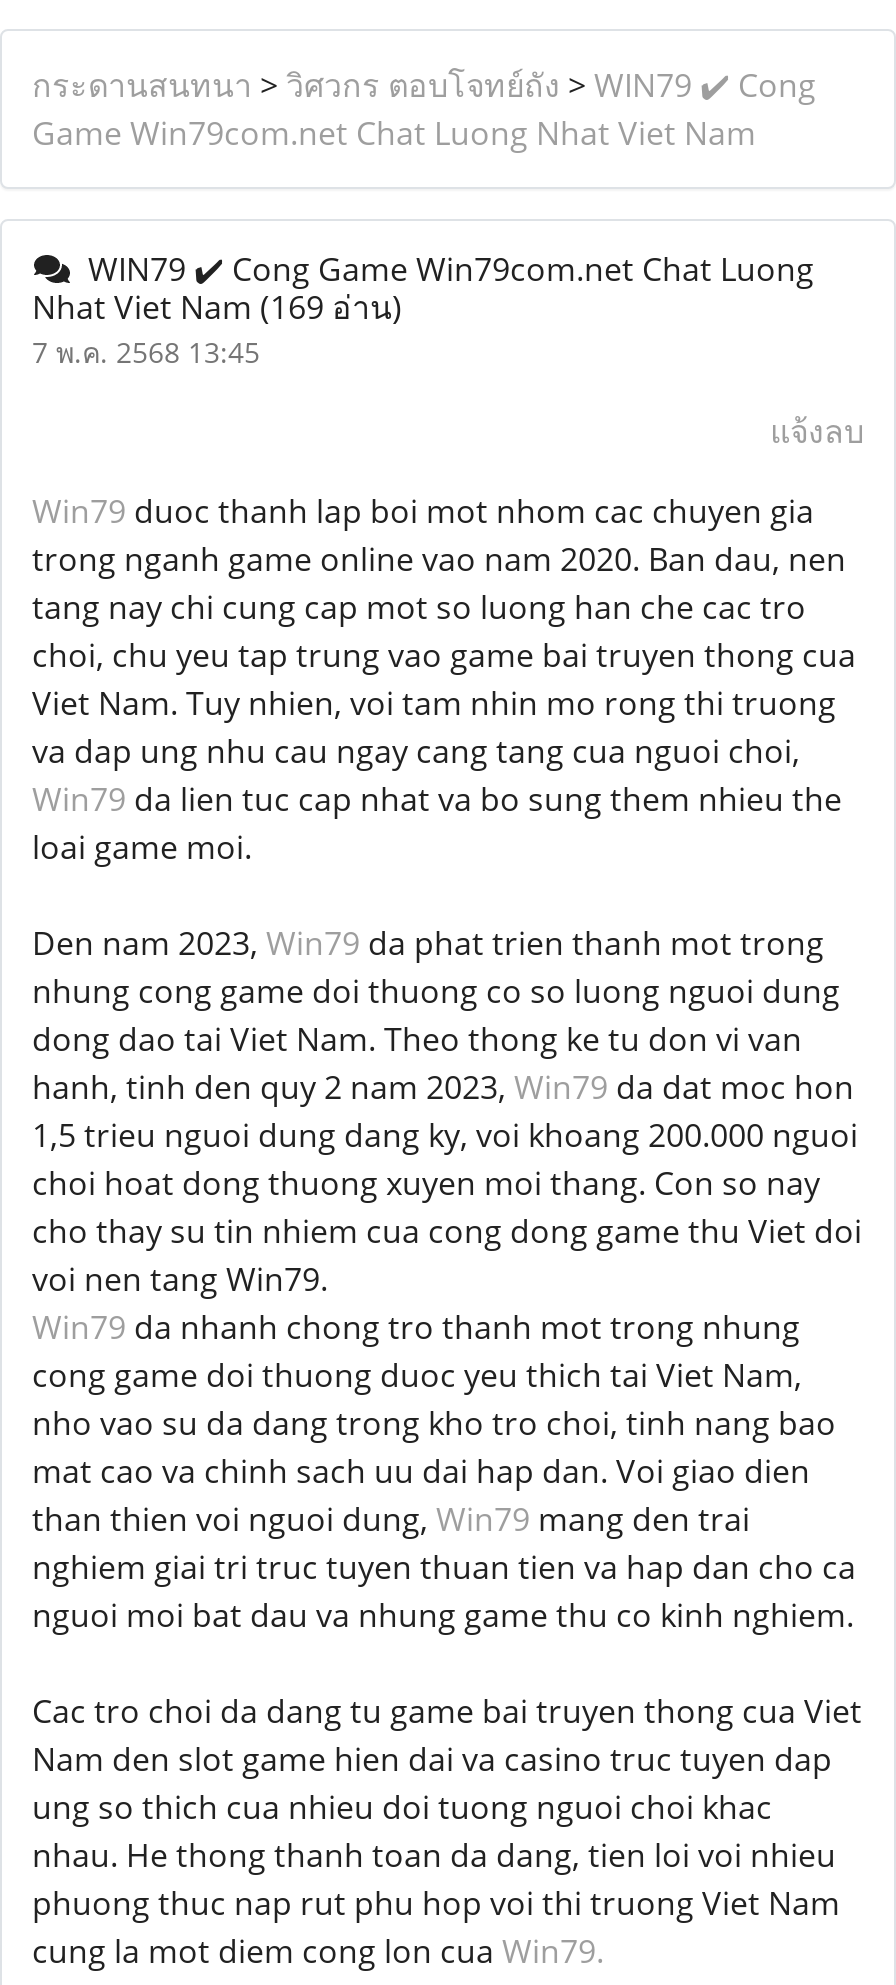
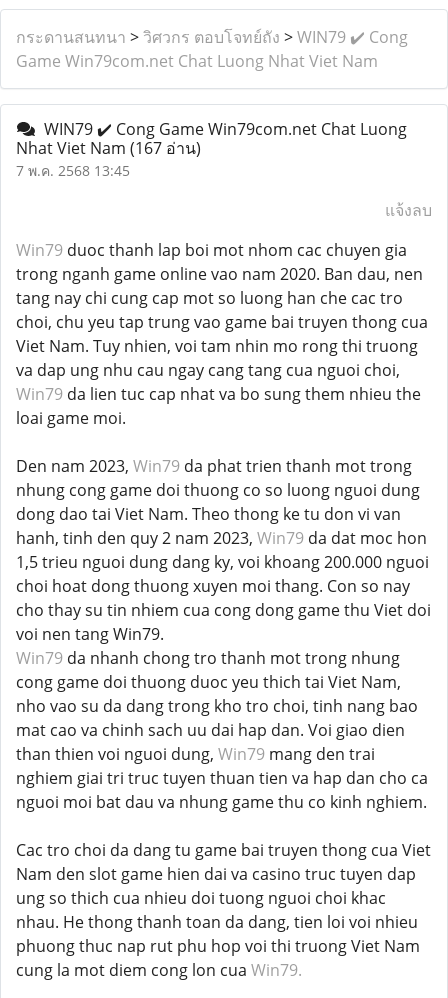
- Nhat Viet Nam (169 อ่าน)
+ Nhat Viet Nam (167 อ่าน)
